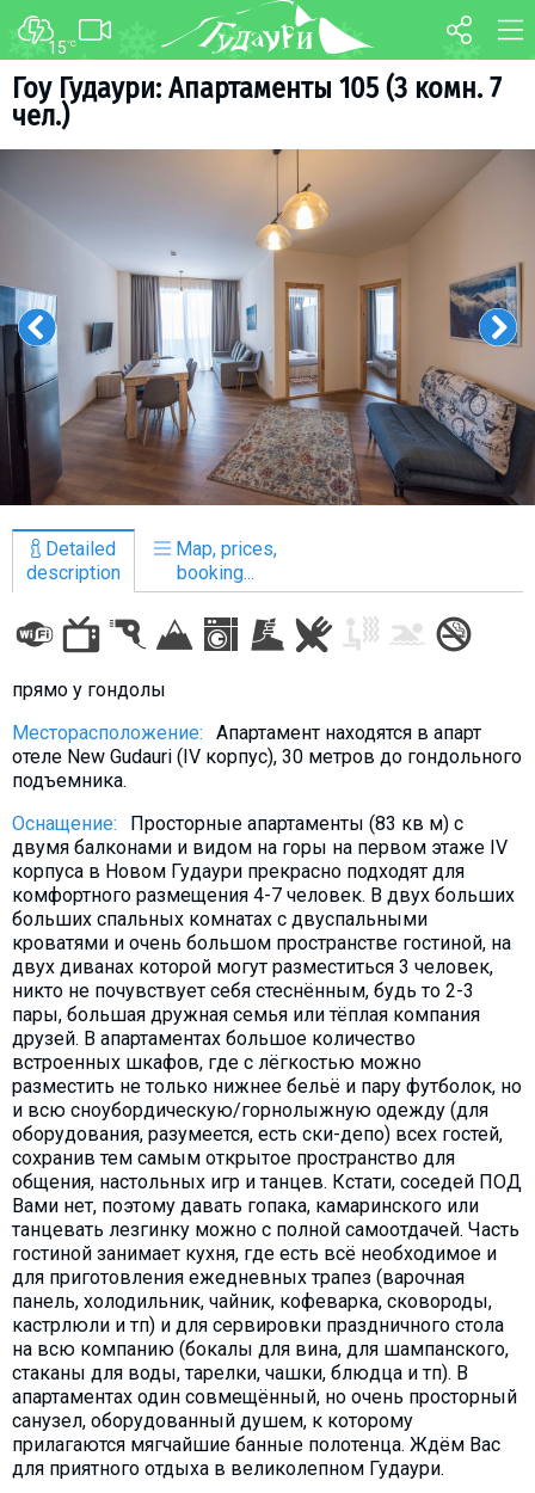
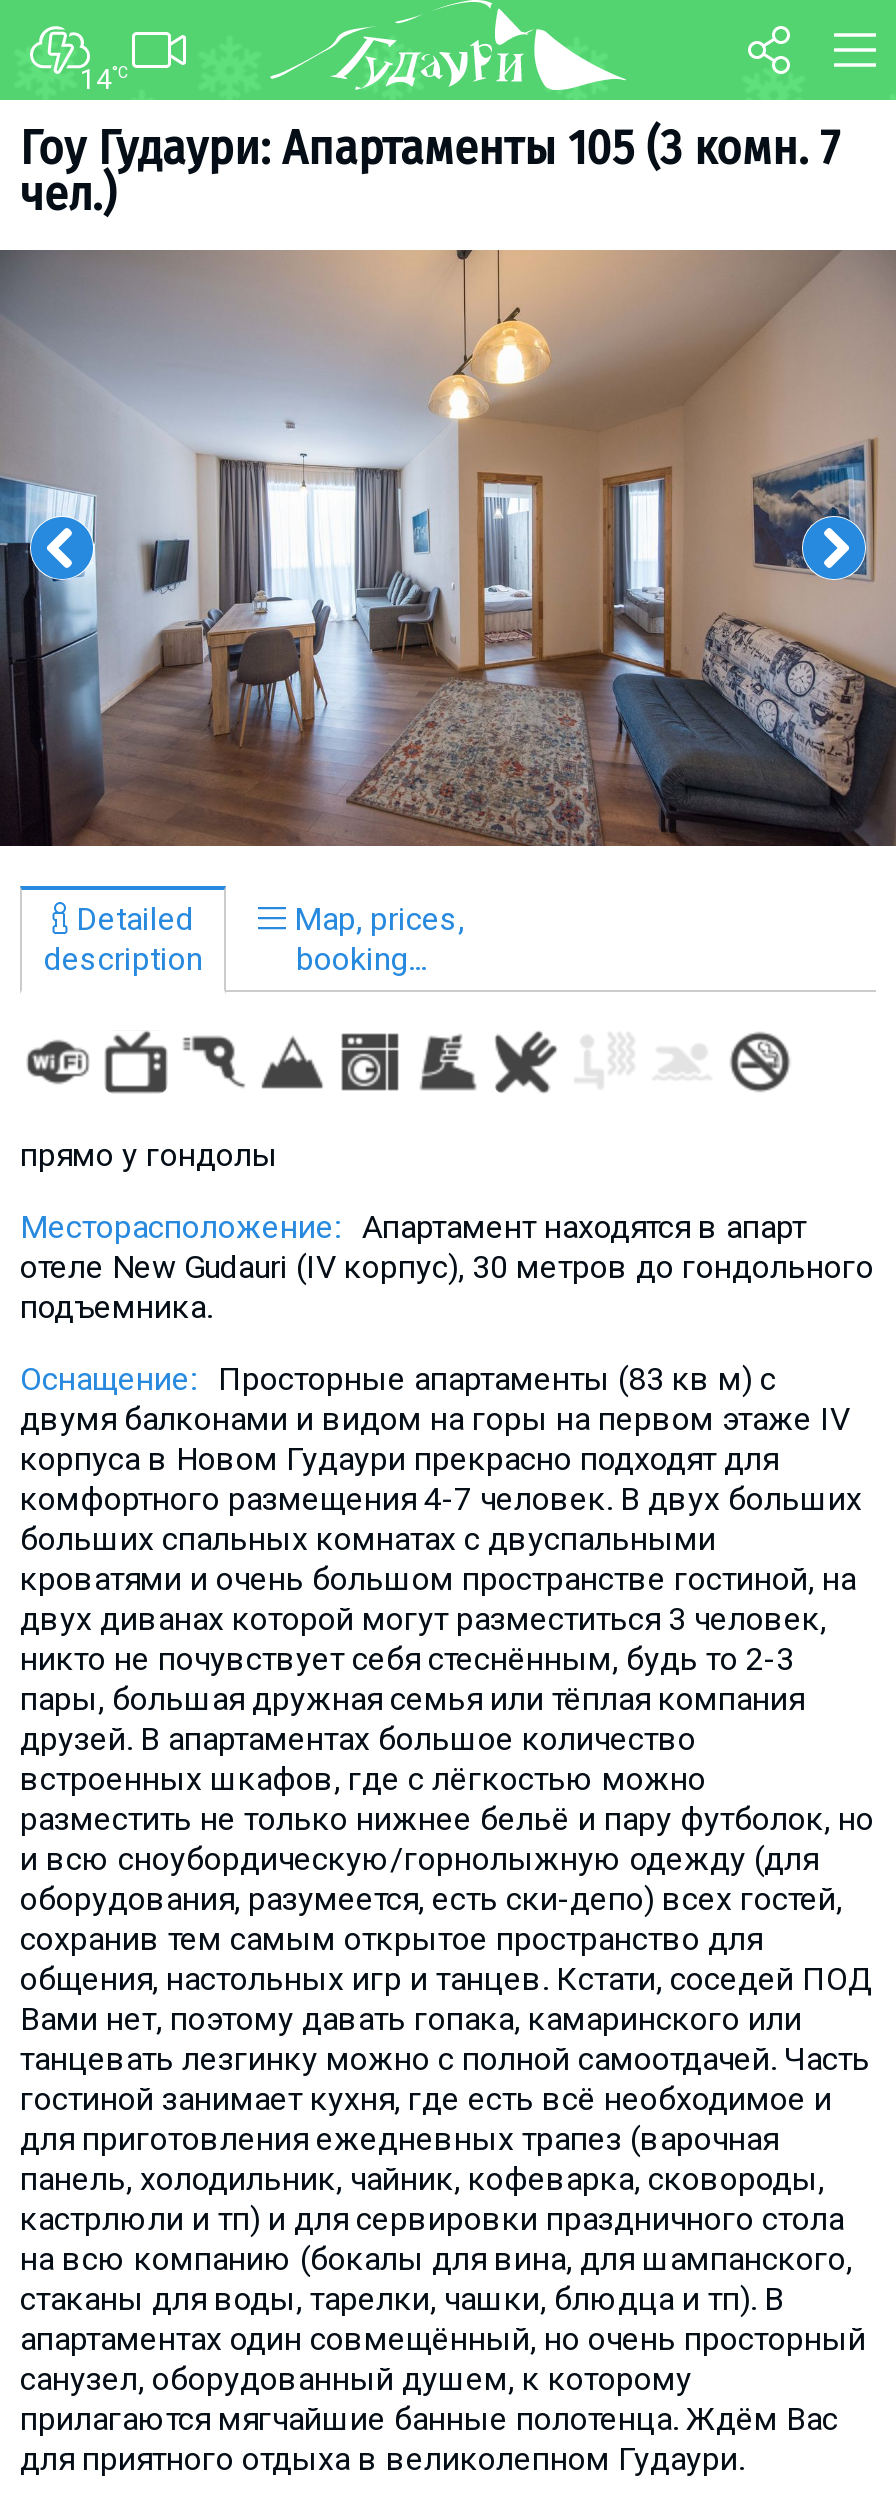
- 15°C
+ 14°C
